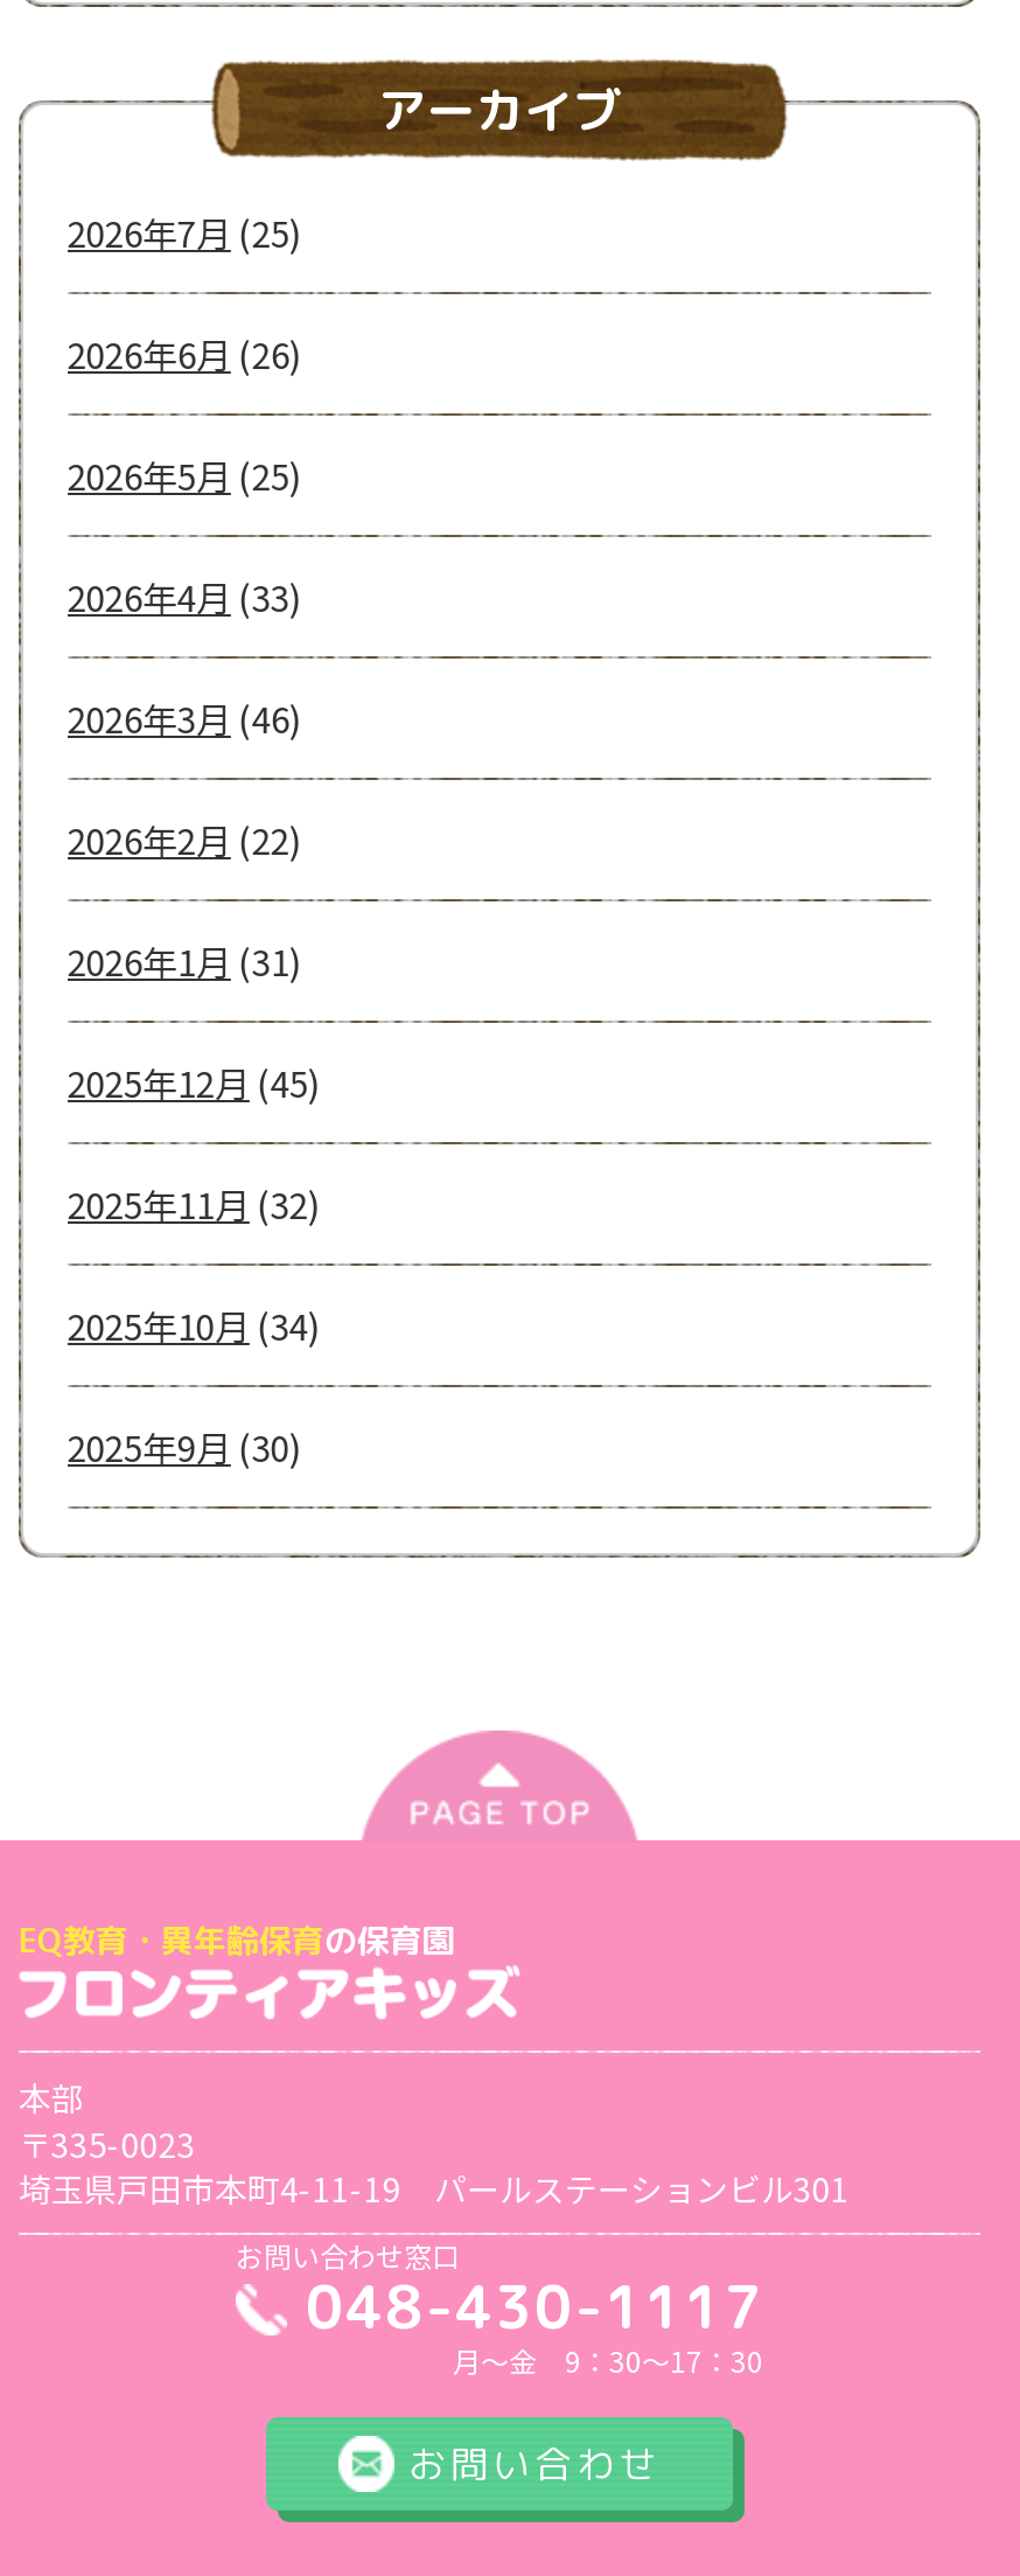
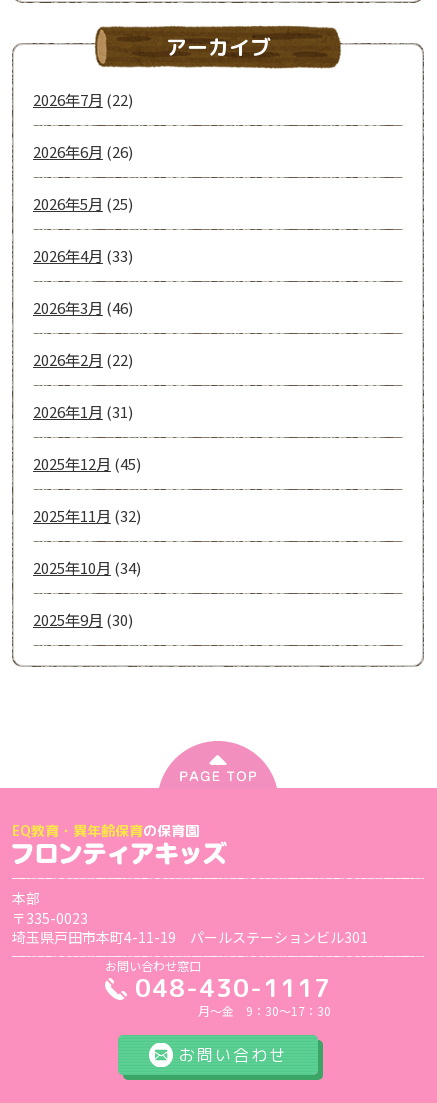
- 2026年7月(25)
+ 2026年7月(22)
